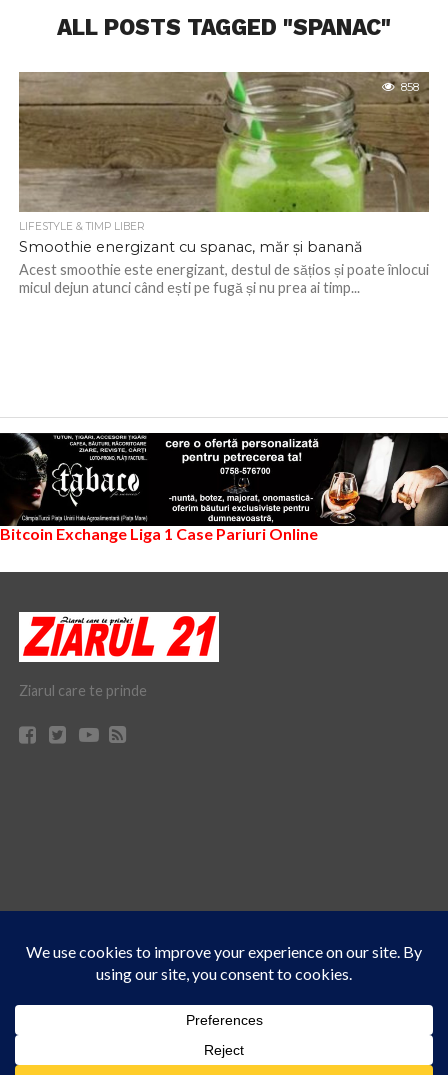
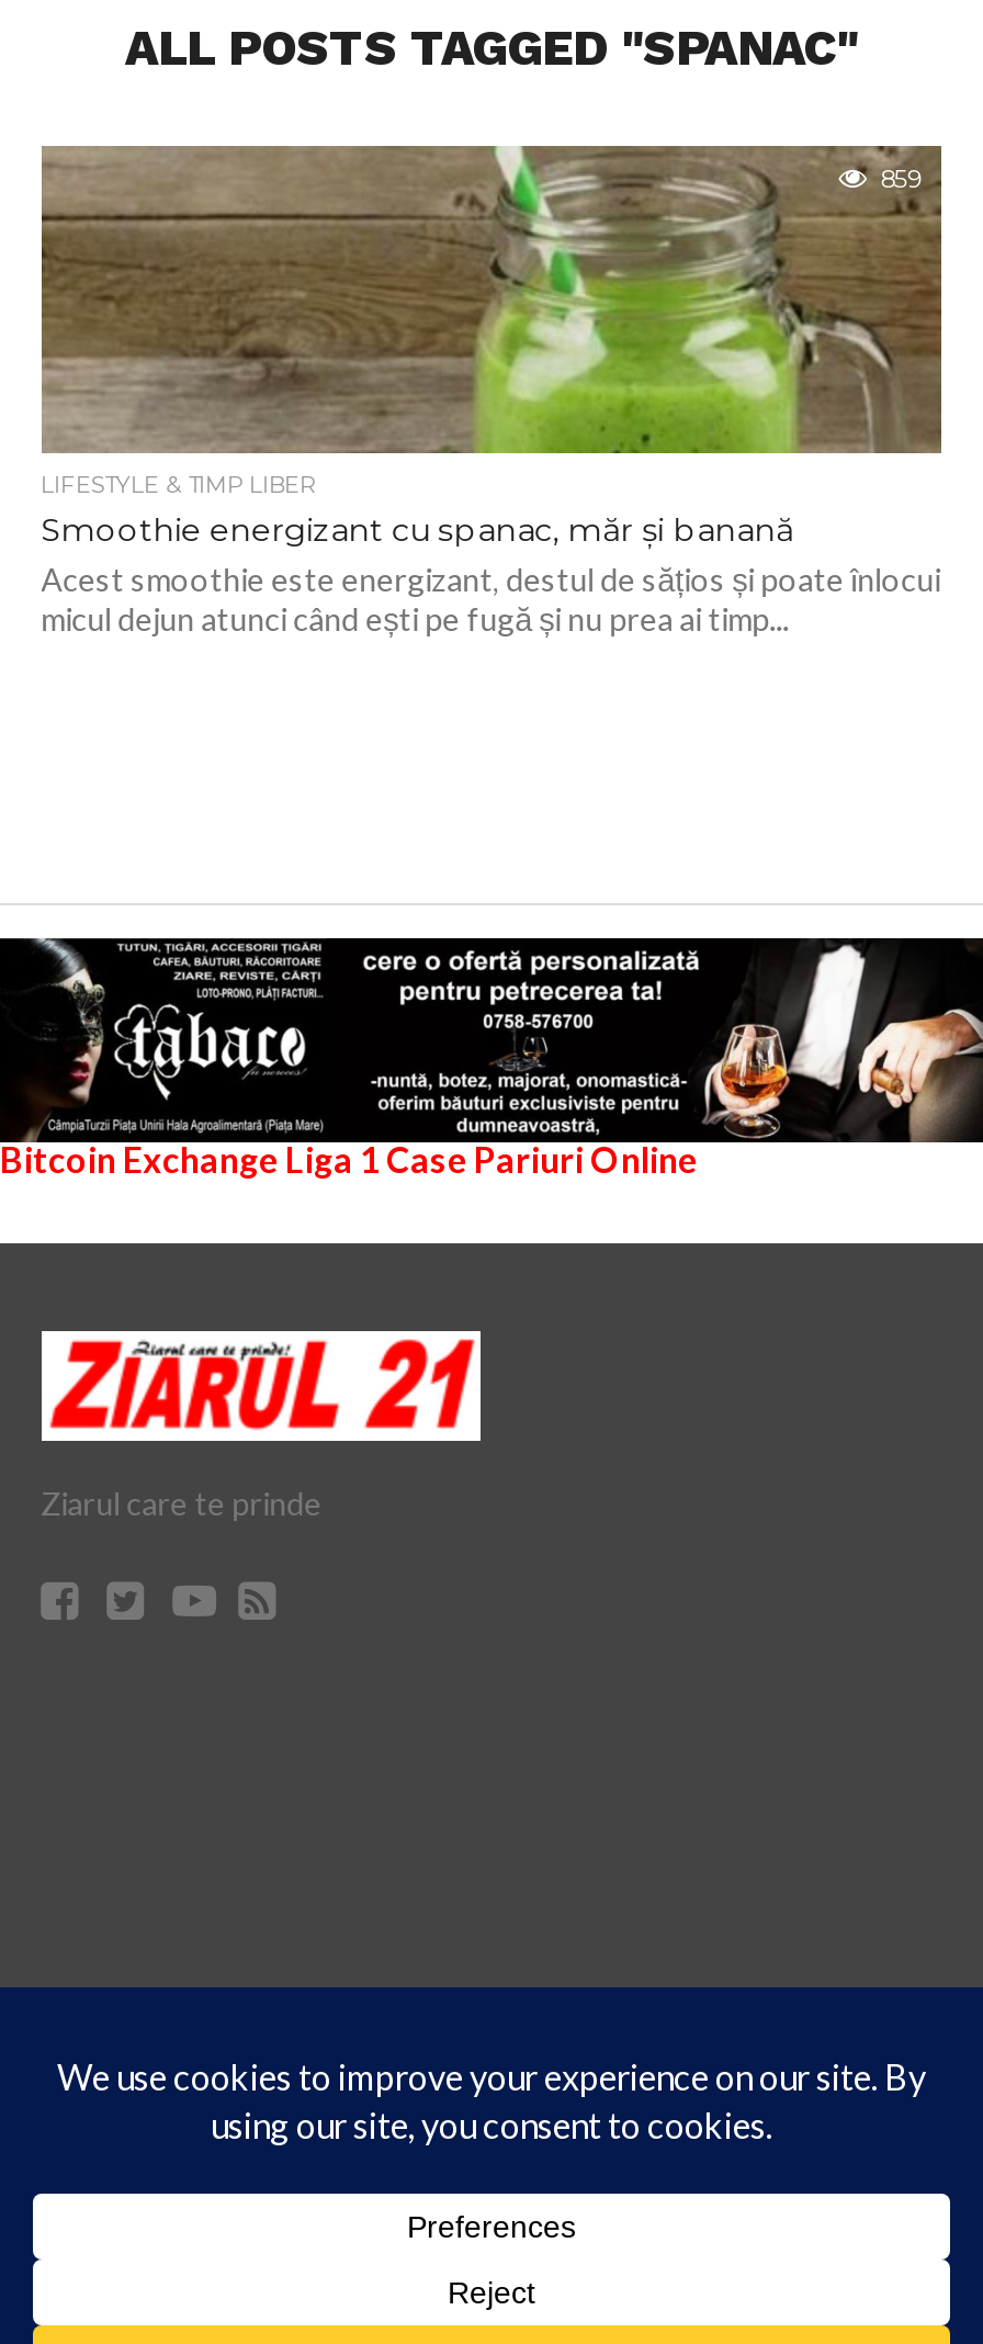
- 858
+ 859
